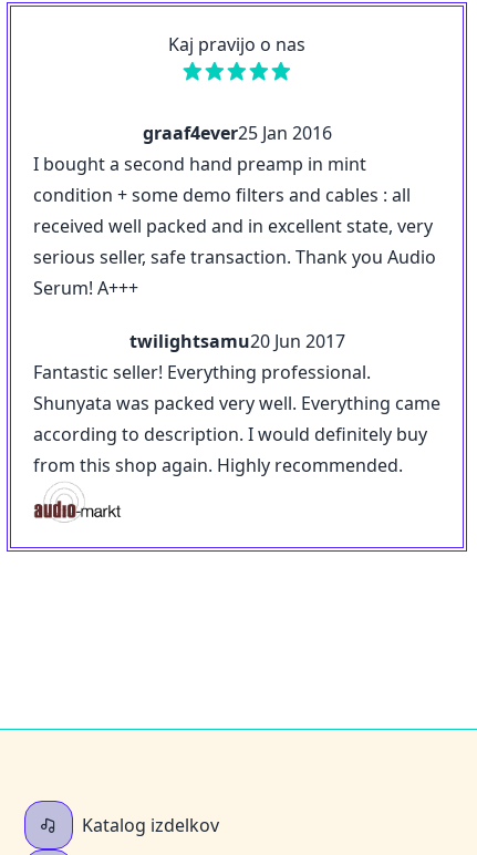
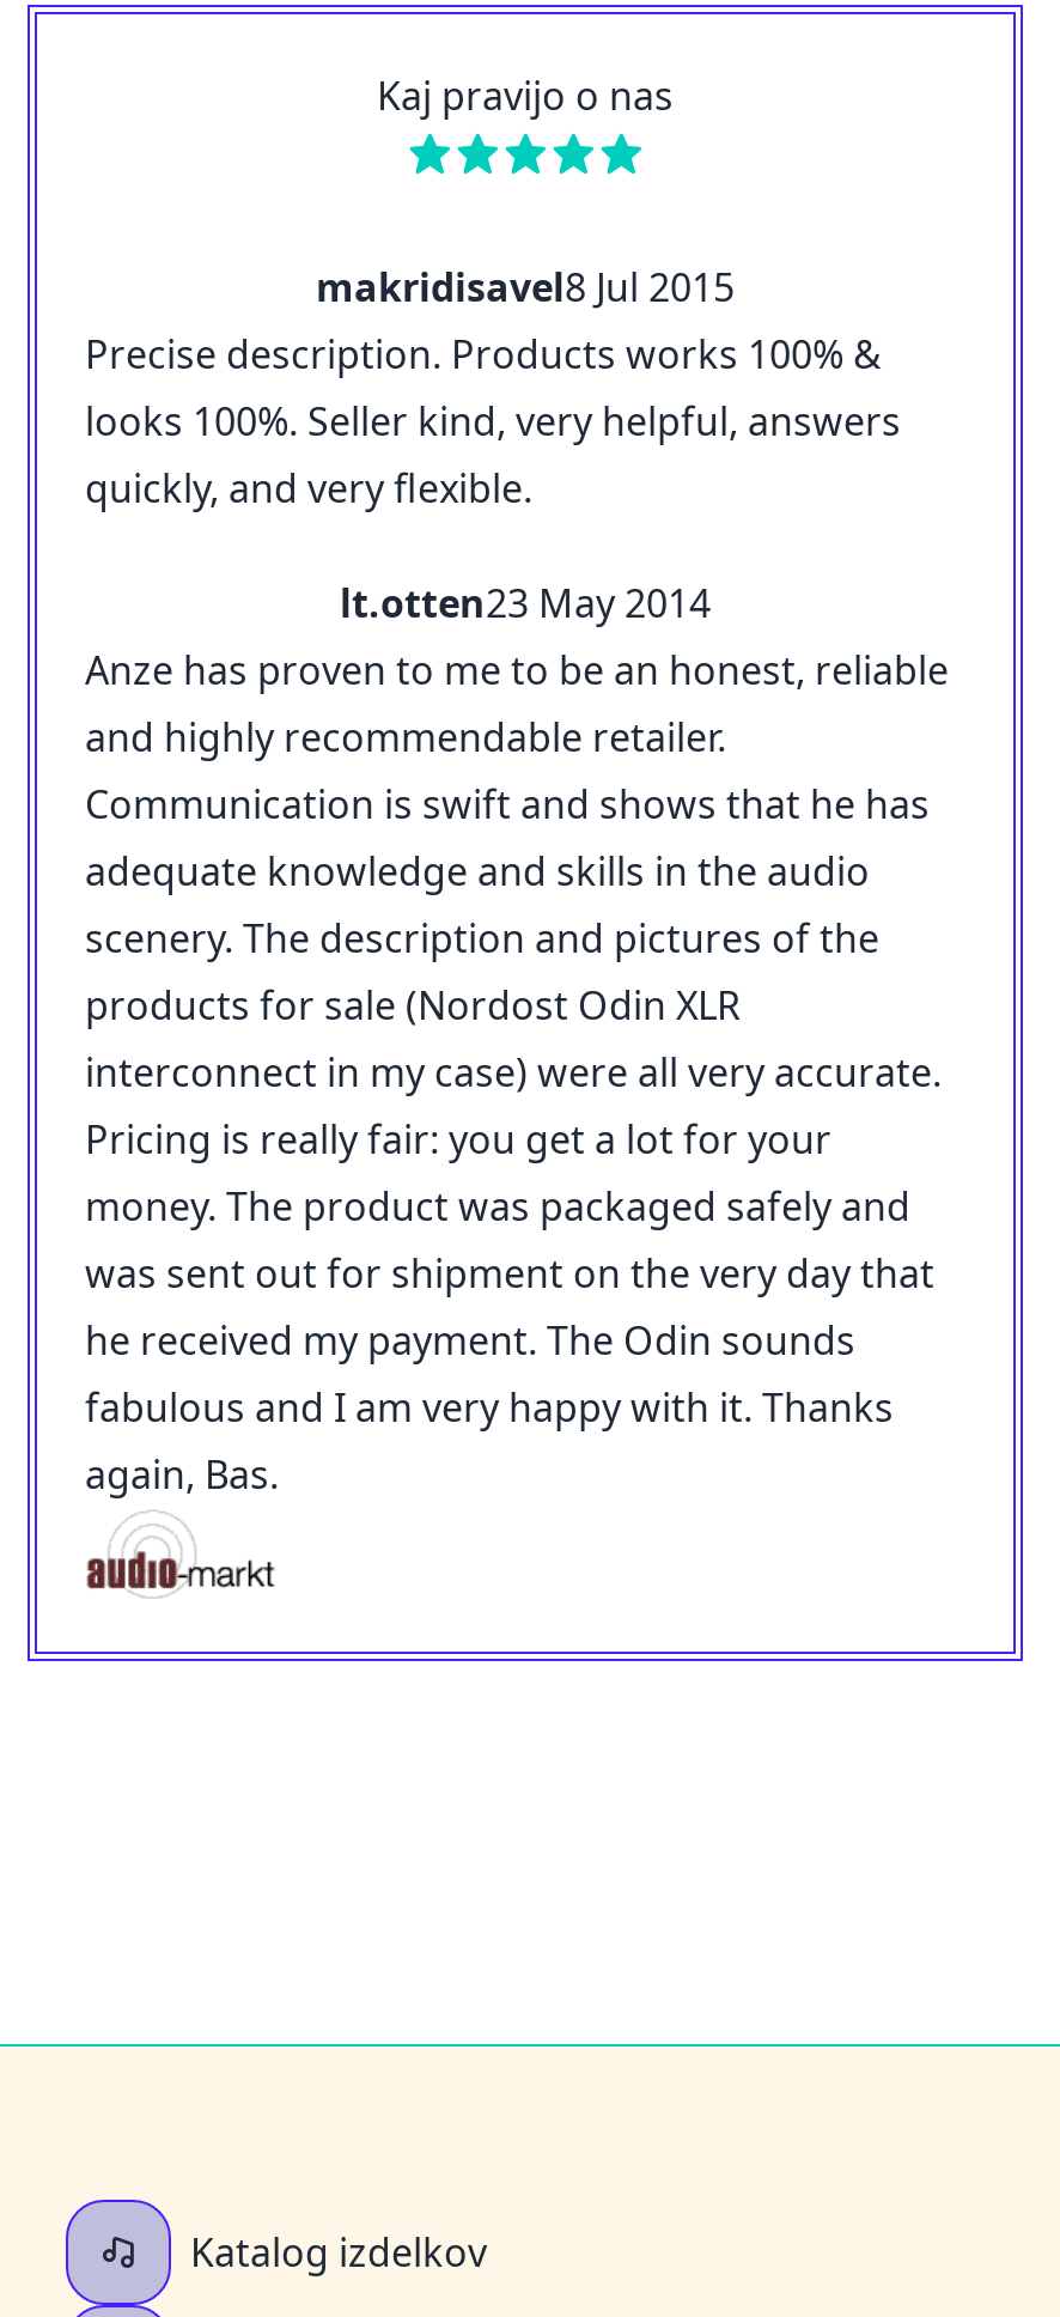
- graaf4ever25 Jan 2016
- I bought a second hand preamp in mint
- condition + some demo filters and cables : all
- received well packed and in excellent state, very
- serious seller, safe transaction. Thank you Audio
- Serum! A+++
+ makridisavel8 Jul 2015
+ Precise description. Products works 100% &
+ looks 100%. Seller kind, very helpful, answers
+ quickly, and very flexible.

- twilightsamu20 Jun 2017
- Fantastic seller! Everything professional.
- Shunyata was packed very well. Everything came
- according to description. I would definitely buy
- from this shop again. Highly recommended.
+ lt.otten23 May 2014
+ Anze has proven to me to be an honest, reliable
+ and highly recommendable retailer.
+ Communication is swift and shows that he has
+ adequate knowledge and skills in the audio
+ scenery. The description and pictures of the
+ products for sale (Nordost Odin XLR
+ interconnect in my case) were all very accurate.
+ Pricing is really fair: you get a lot for your
+ money. The product was packaged safely and
+ was sent out for shipment on the very day that
+ he received my payment. The Odin sounds
+ fabulous and I am very happy with it. Thanks
+ again, Bas.
